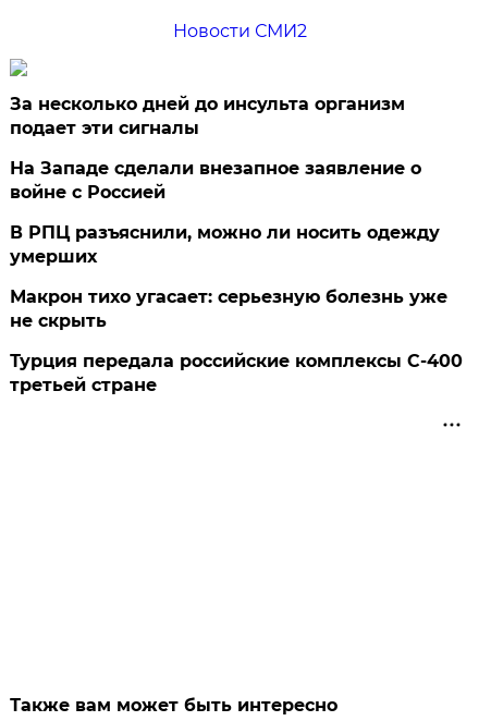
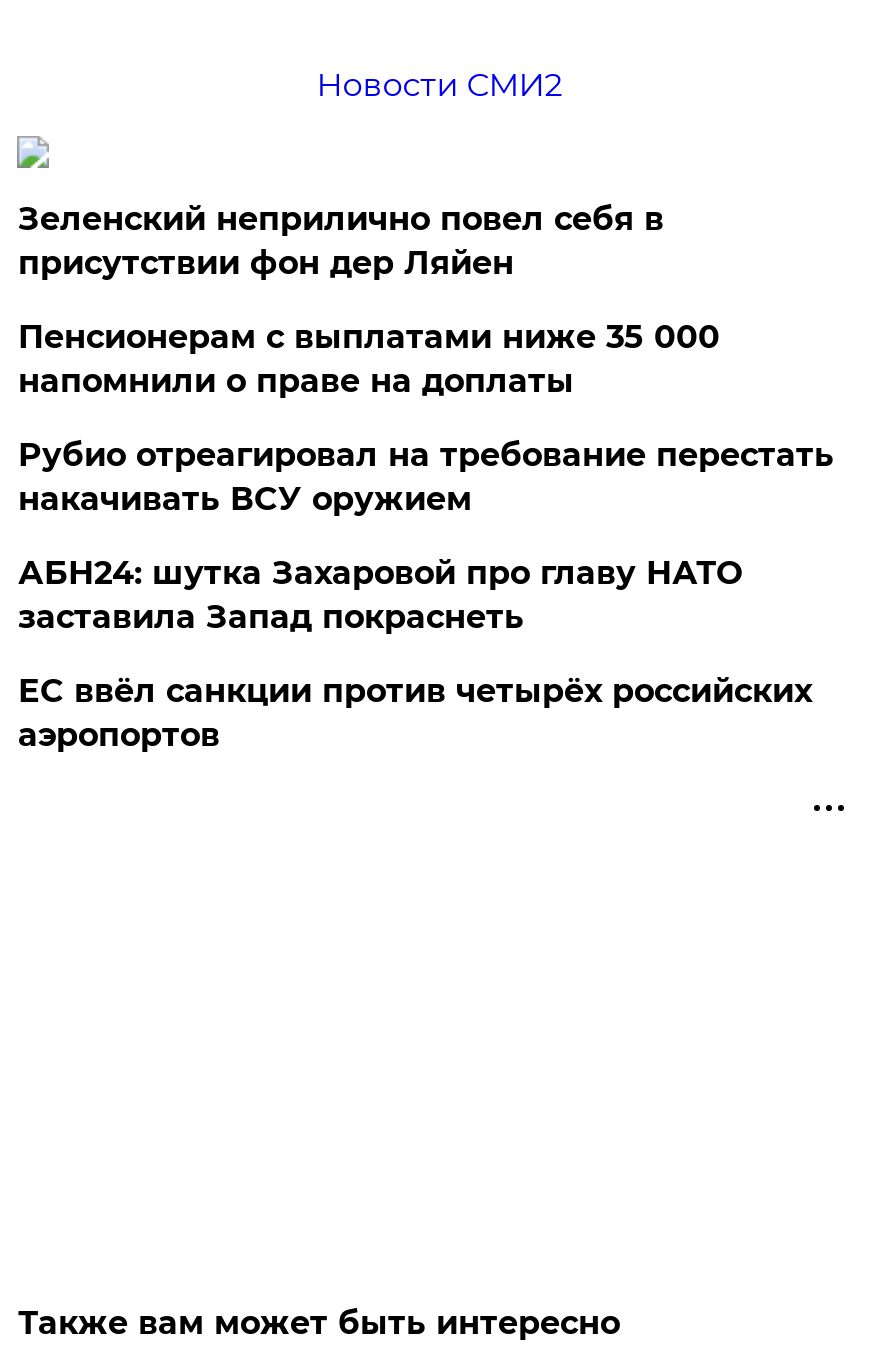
- За несколько дней до инсульта организм
- подает эти сигналы
+ Зеленский неприлично повел cебя в
+ присутствии фон дер Ляйен

- На Западе сделали внезапное заявление о
- войне с Россией
+ Пенсионерам с выплатами ниже 35 000
+ напомнили о праве на доплаты

- В РПЦ разъяснили, можно ли носить одежду
- умерших
+ Рубио отреагировал на требование перестать
+ накачивать ВСУ оружием

- Макрон тихо угасает: серьезную болезнь уже
- не скрыть
+ АБН24: шутка Захаровой про главу НАТО
+ заставила Запад покраснеть

- Турция передала российские комплексы С-400
- третьей стране
+ ЕС ввёл санкции против четырёх российских
+ аэропортов
